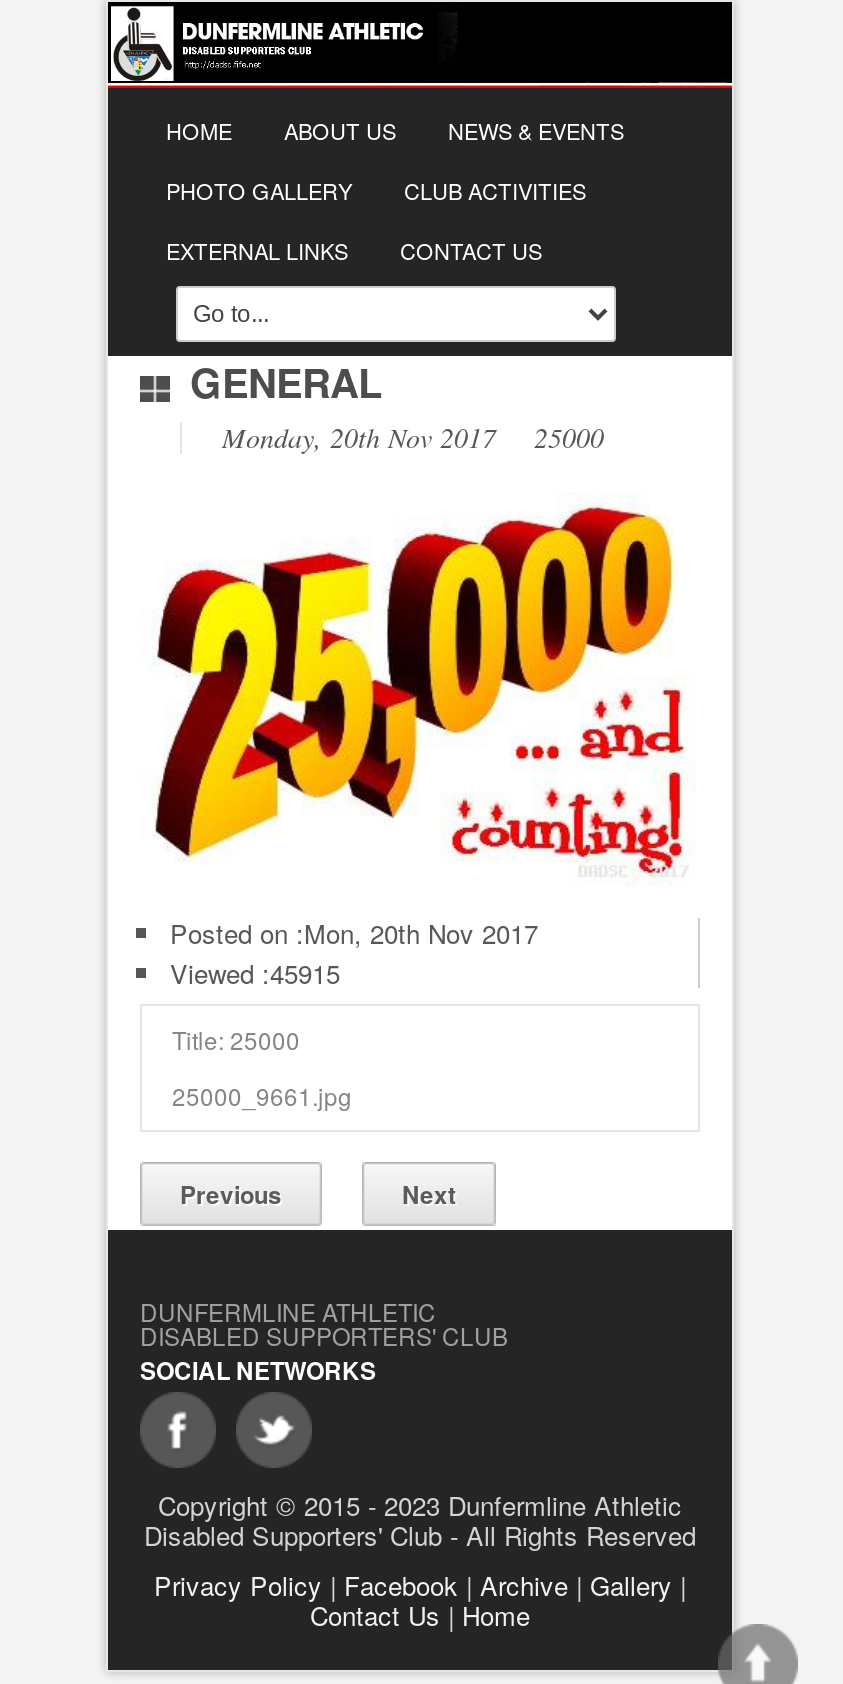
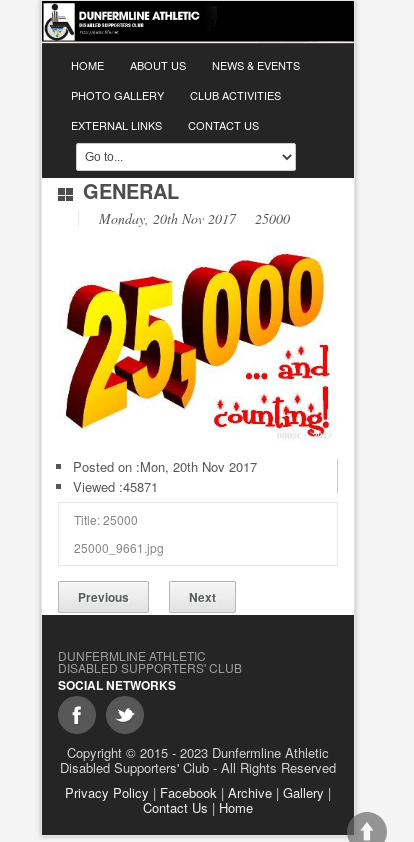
- Viewed :45915
+ Viewed :45871
